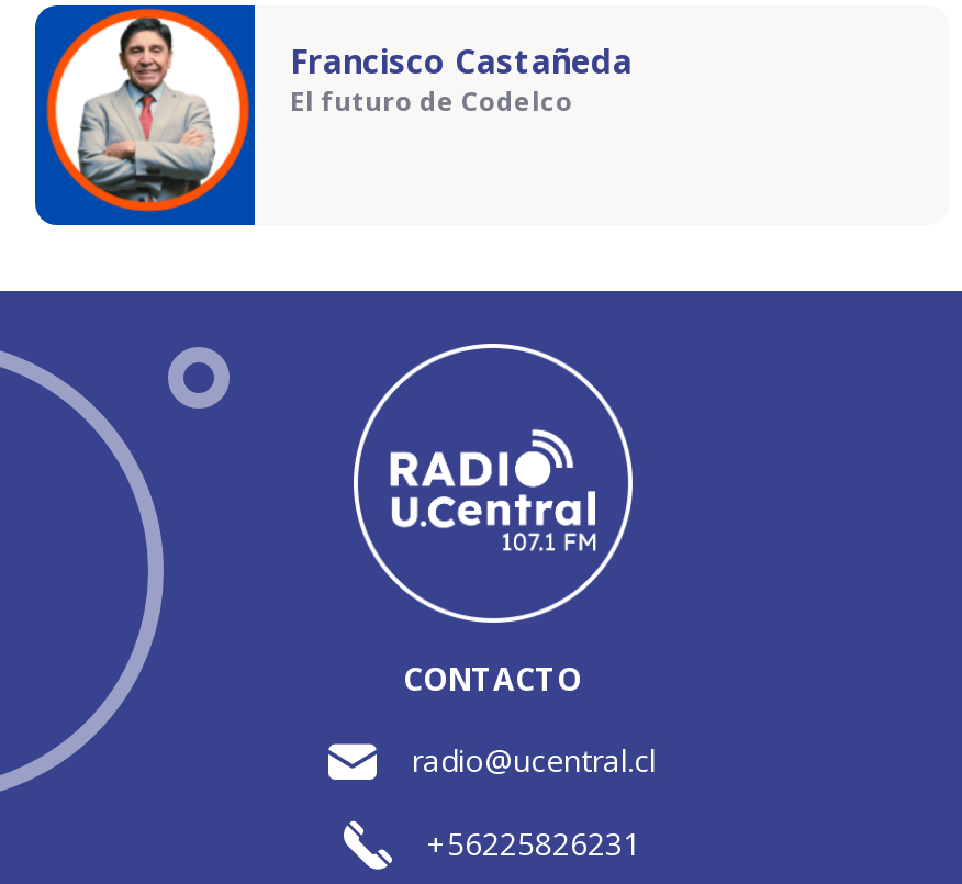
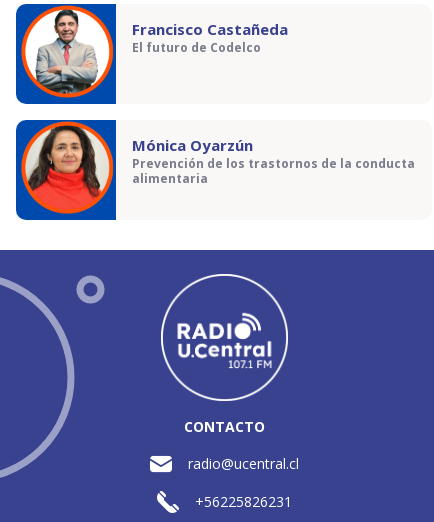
+ [image]
+ Mónica Oyarzún
+ Prevención de los trastornos de la conducta
+ alimentaria
